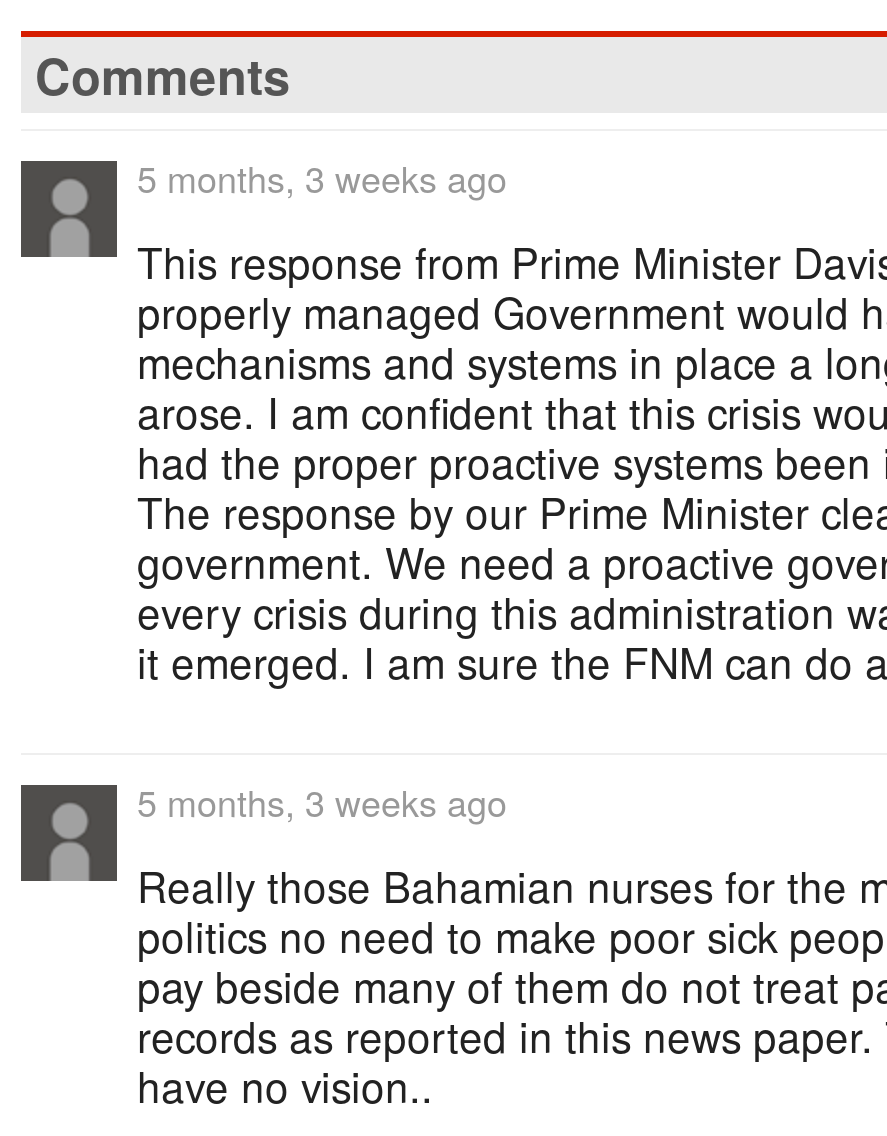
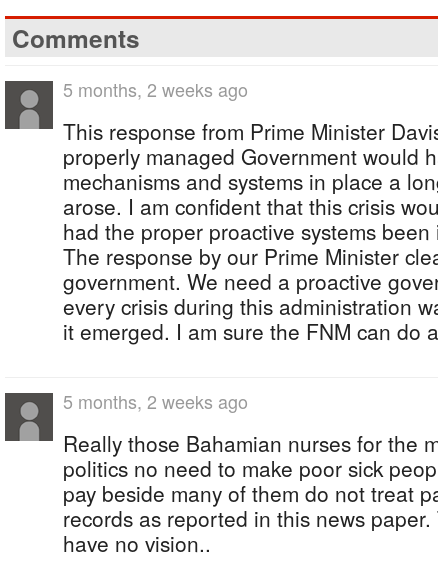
- 5 months, 3 weeks ago
+ 5 months, 2 weeks ago

- 5 months, 3 weeks ago
+ 5 months, 2 weeks ago
